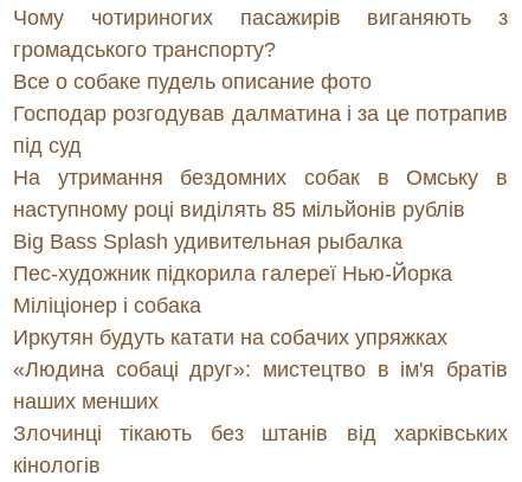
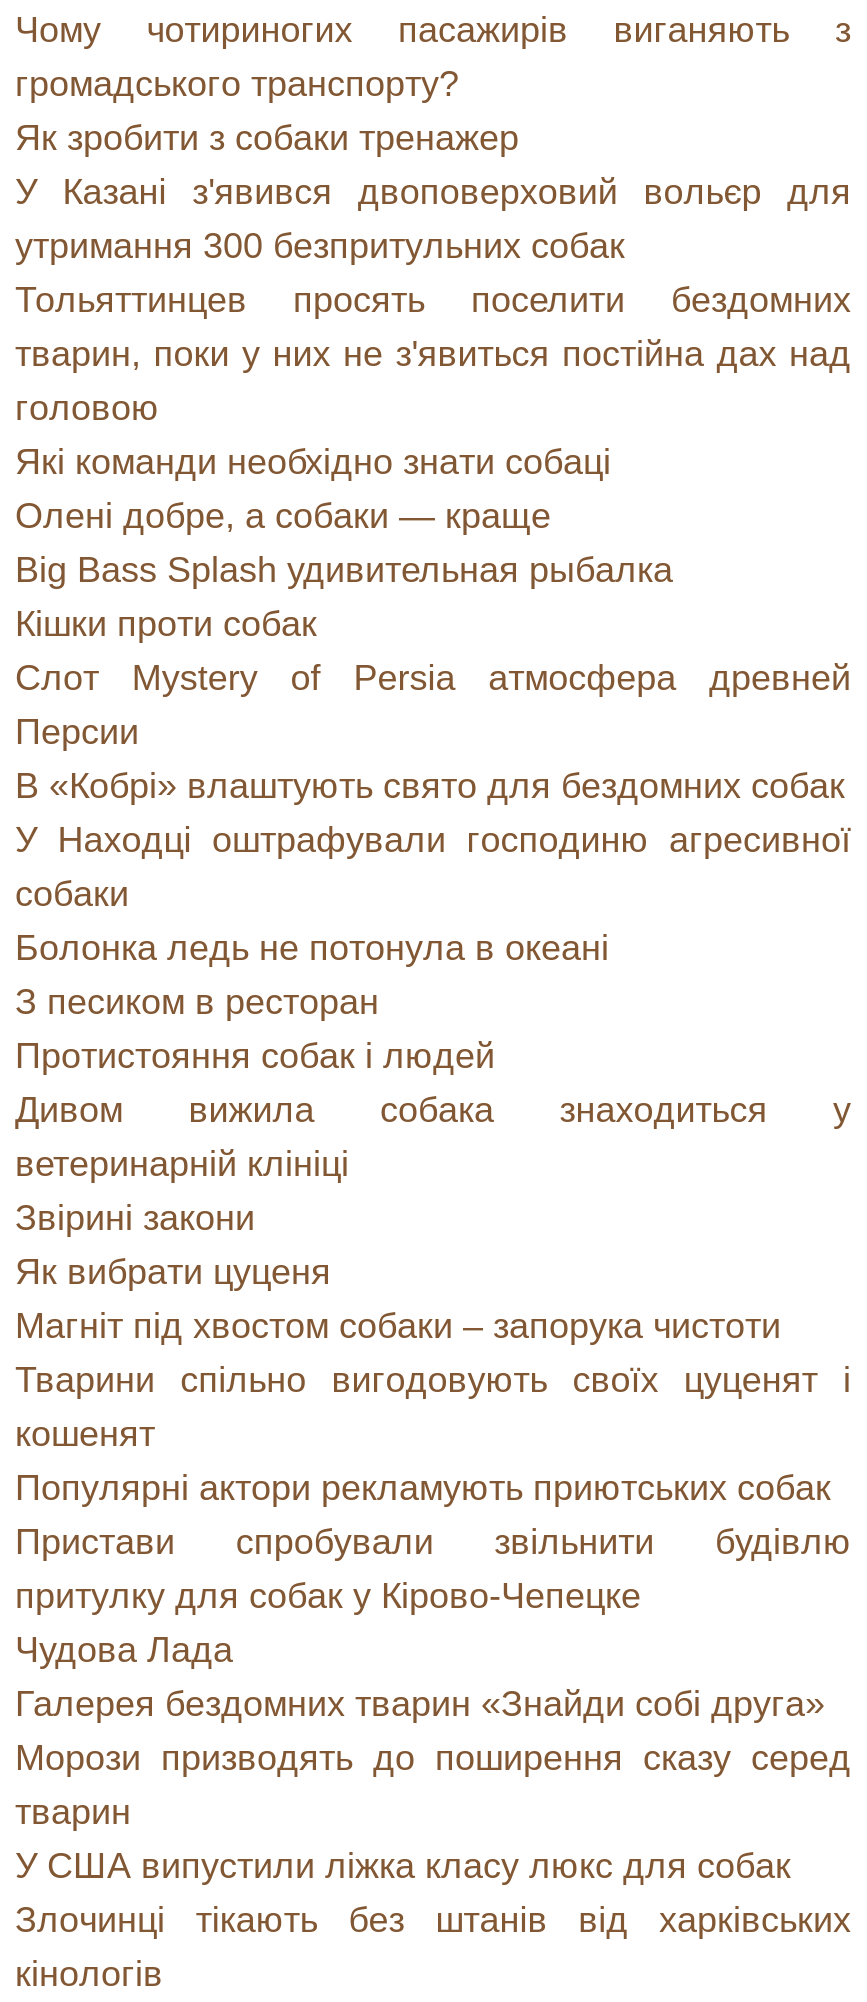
- Все о собаке пудель описание фото
- Господар розгодував далматина і за це потрапив
- під суд
- На утримання бездомних собак в Омську в
- наступному році виділять 85 мільйонів рублів
+ Як зробити з собаки тренажер
+ У Казані з'явився двоповерховий вольєр для
+ утримання 300 безпритульних собак
+ Тольяттинцев просять поселити бездомних
+ тварин, поки у них не з'явиться постійна дах над
+ головою
+ Які команди необхідно знати собаці
+ Олені добре, а собаки — краще

- Пес-художник підкорила галереї Нью-Йорка
- Міліціонер і собака
- Иркутян будуть катати на собачих упряжках
- «Людина собаці друг»: мистецтво в ім'я братів
- наших менших
+ Кішки проти собак
+ Слот Mystery of Persia атмосфера древней
+ Персии
+ В «Кобрі» влаштують свято для бездомних собак
+ У Находці оштрафували господиню агресивної
+ собаки
+ Болонка ледь не потонула в океані
+ З песиком в ресторан
+ Протистояння собак і людей
+ Дивом вижила собака знаходиться у
+ ветеринарній клініці
+ Звірині закони
+ Як вибрати цуценя
+ Магніт під хвостом собаки – запорука чистоти
+ Тварини спільно вигодовують своїх цуценят і
+ кошенят
+ Популярні актори рекламують приютських собак
+ Пристави спробували звільнити будівлю
+ притулку для собак у Кірово-Чепецке
+ Чудова Лада
+ Галерея бездомних тварин «Знайди собі друга»
+ Морози призводять до поширення сказу серед
+ тварин
+ У США випустили ліжка класу люкс для собак
